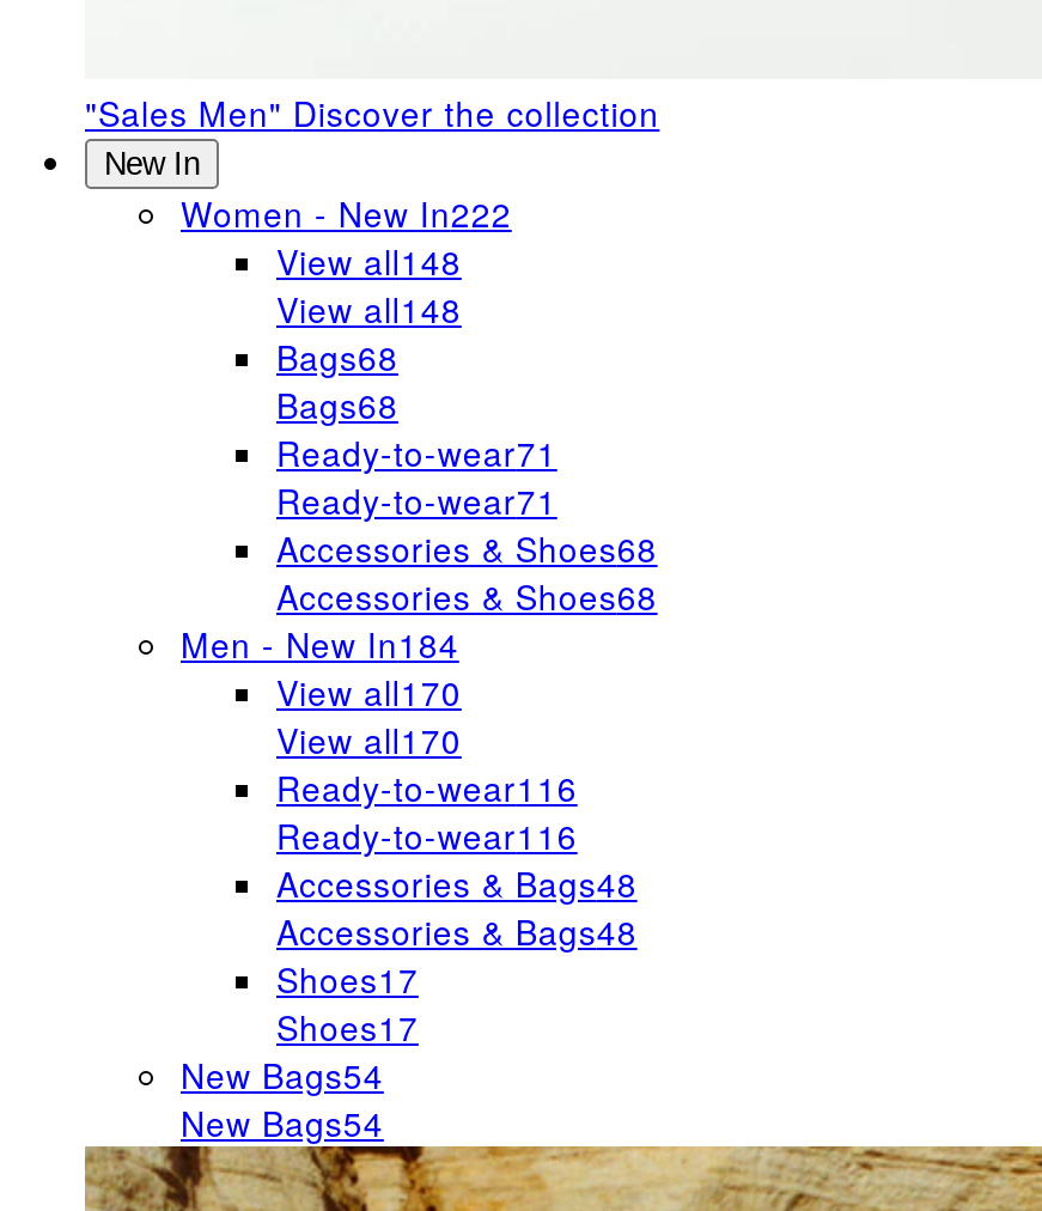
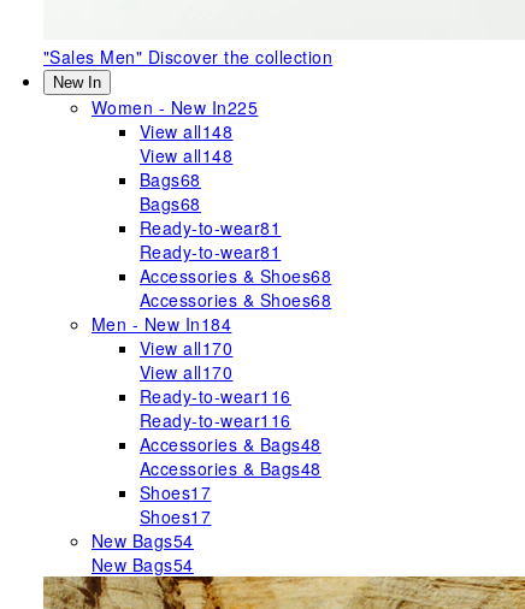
- Women - New In222
+ Women - New In225

- Ready-to-wear71
+ Ready-to-wear81

- Ready-to-wear71
+ Ready-to-wear81
